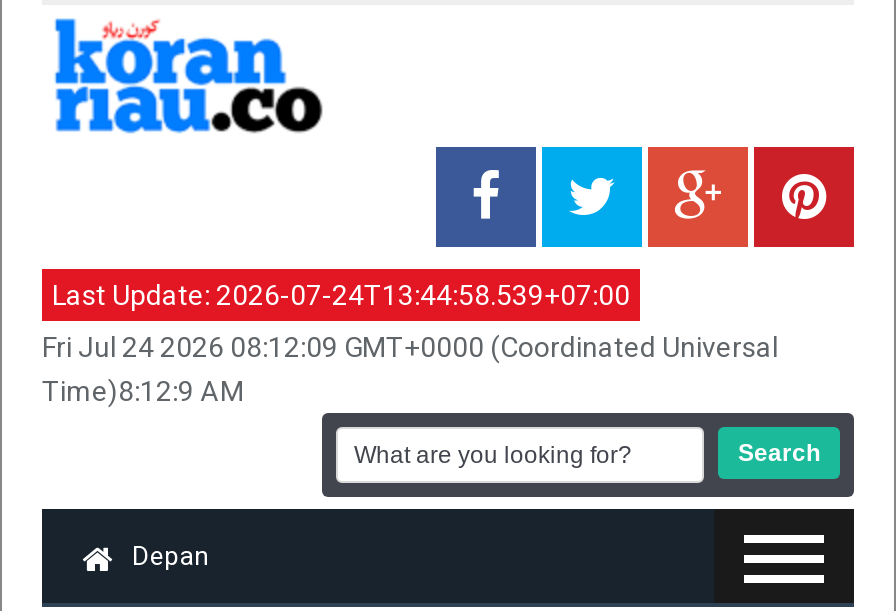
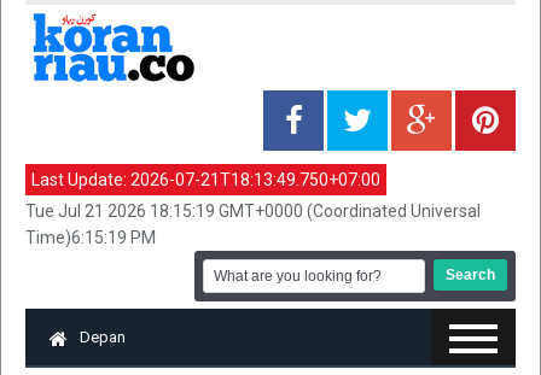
- Last Update: 2026-07-24T13:44:58.539+07:00
+ Last Update: 2026-07-21T18:13:49.750+07:00

- Fri Jul 24 2026 08:12:09 GMT+0000 (Coordinated Universal
- Time)8:12:9 AM
+ Tue Jul 21 2026 18:15:19 GMT+0000 (Coordinated Universal
+ Time)6:15:19 PM
